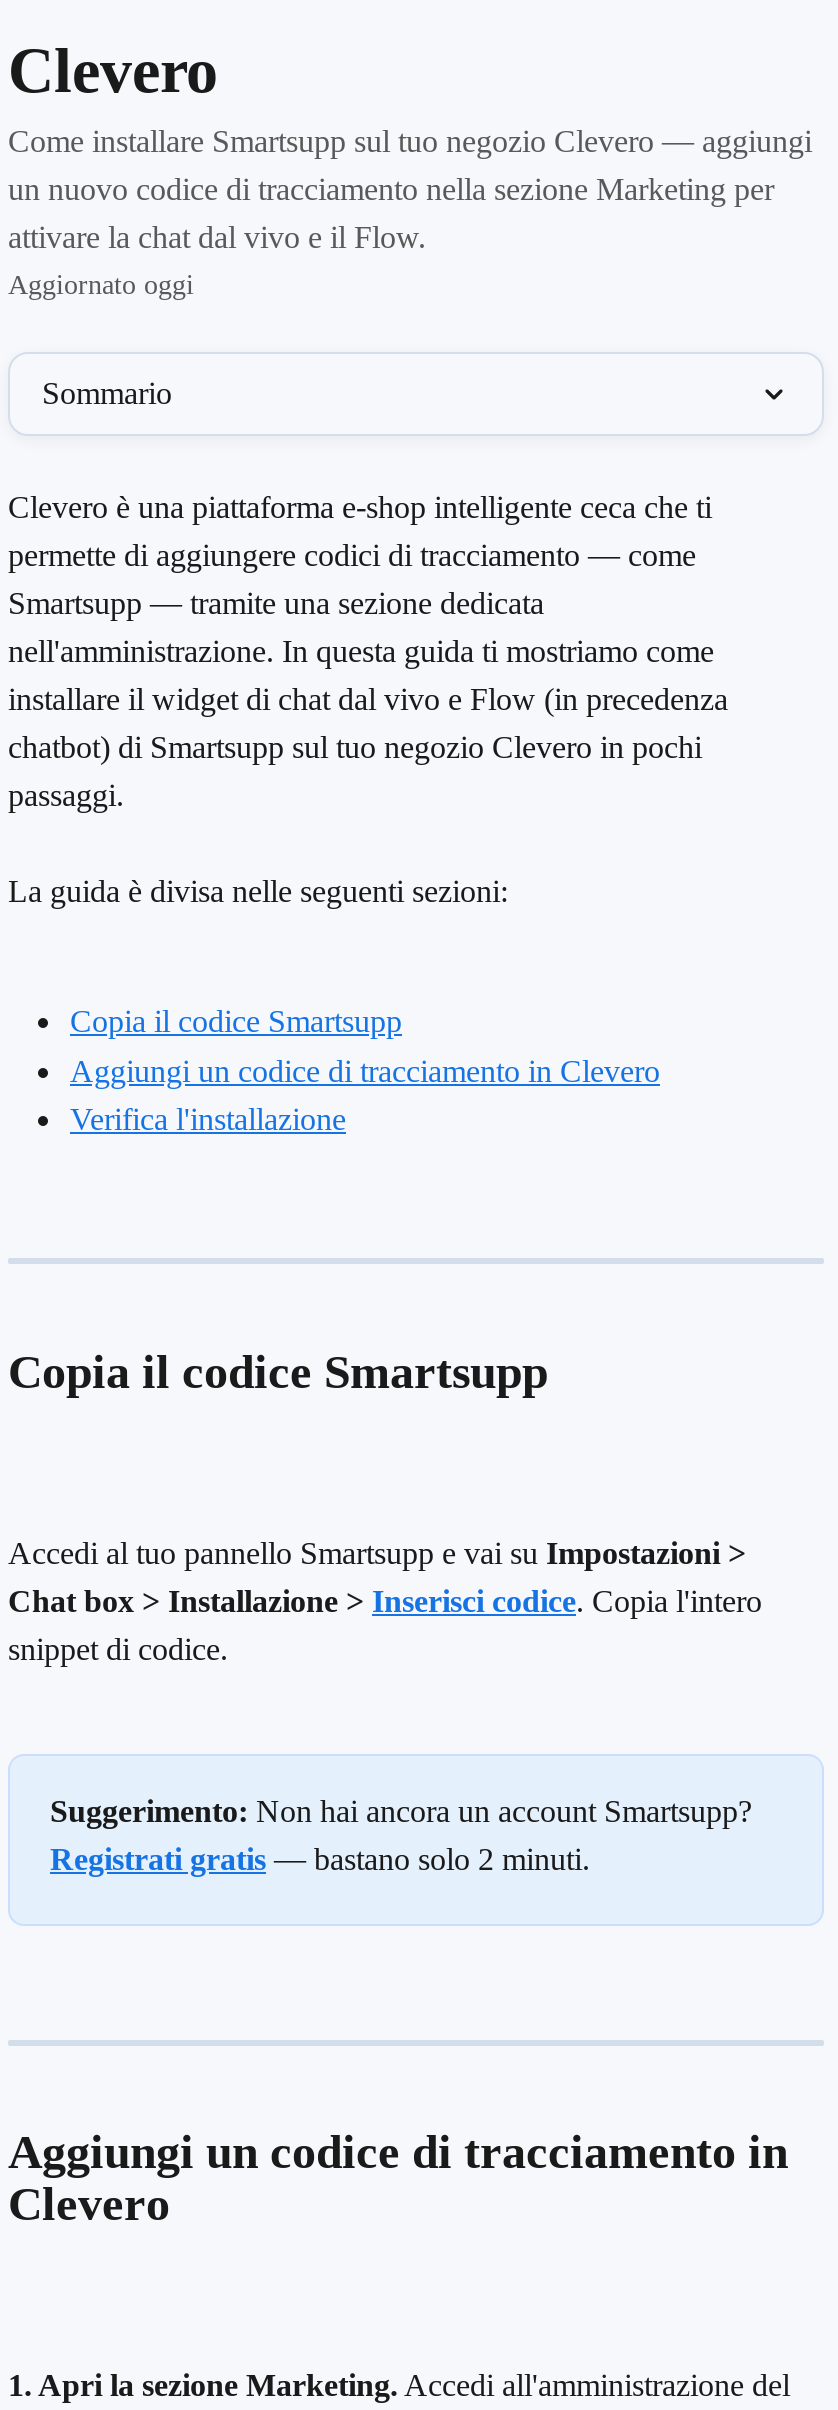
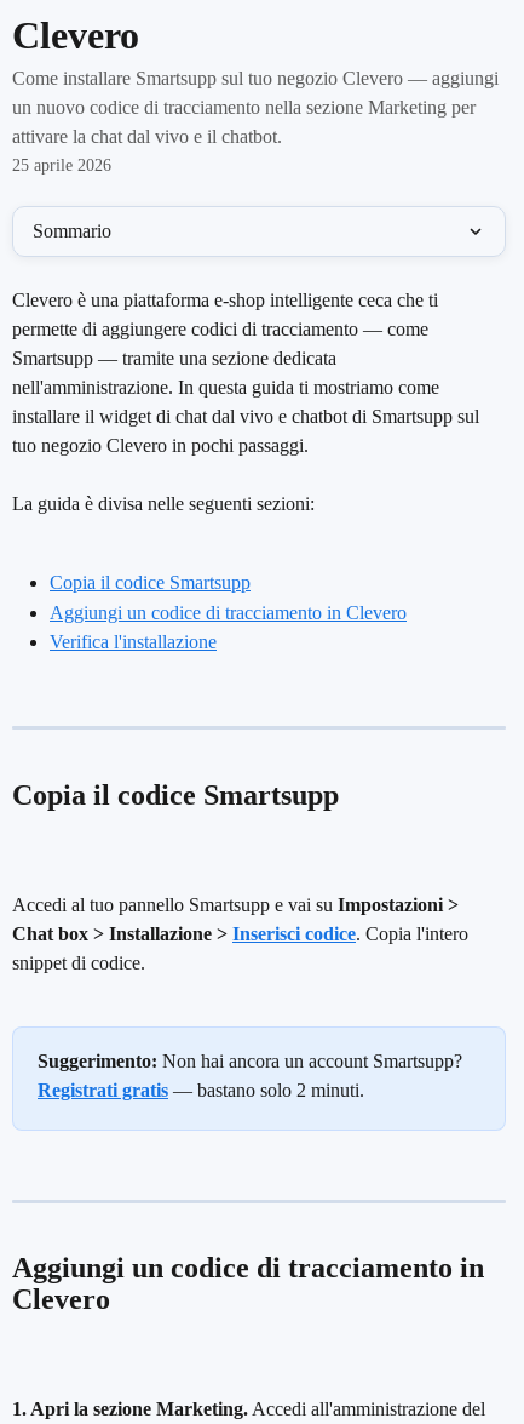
- attivare la chat dal vivo e il Flow.
+ attivare la chat dal vivo e il chatbot.

- Aggiornato oggi
+ 25 aprile 2026

- installare il widget di chat dal vivo e Flow (in precedenza
- chatbot) di Smartsupp sul tuo negozio Clevero in pochi
- passaggi.
+ installare il widget di chat dal vivo e chatbot di Smartsupp sul
+ tuo negozio Clevero in pochi passaggi.
